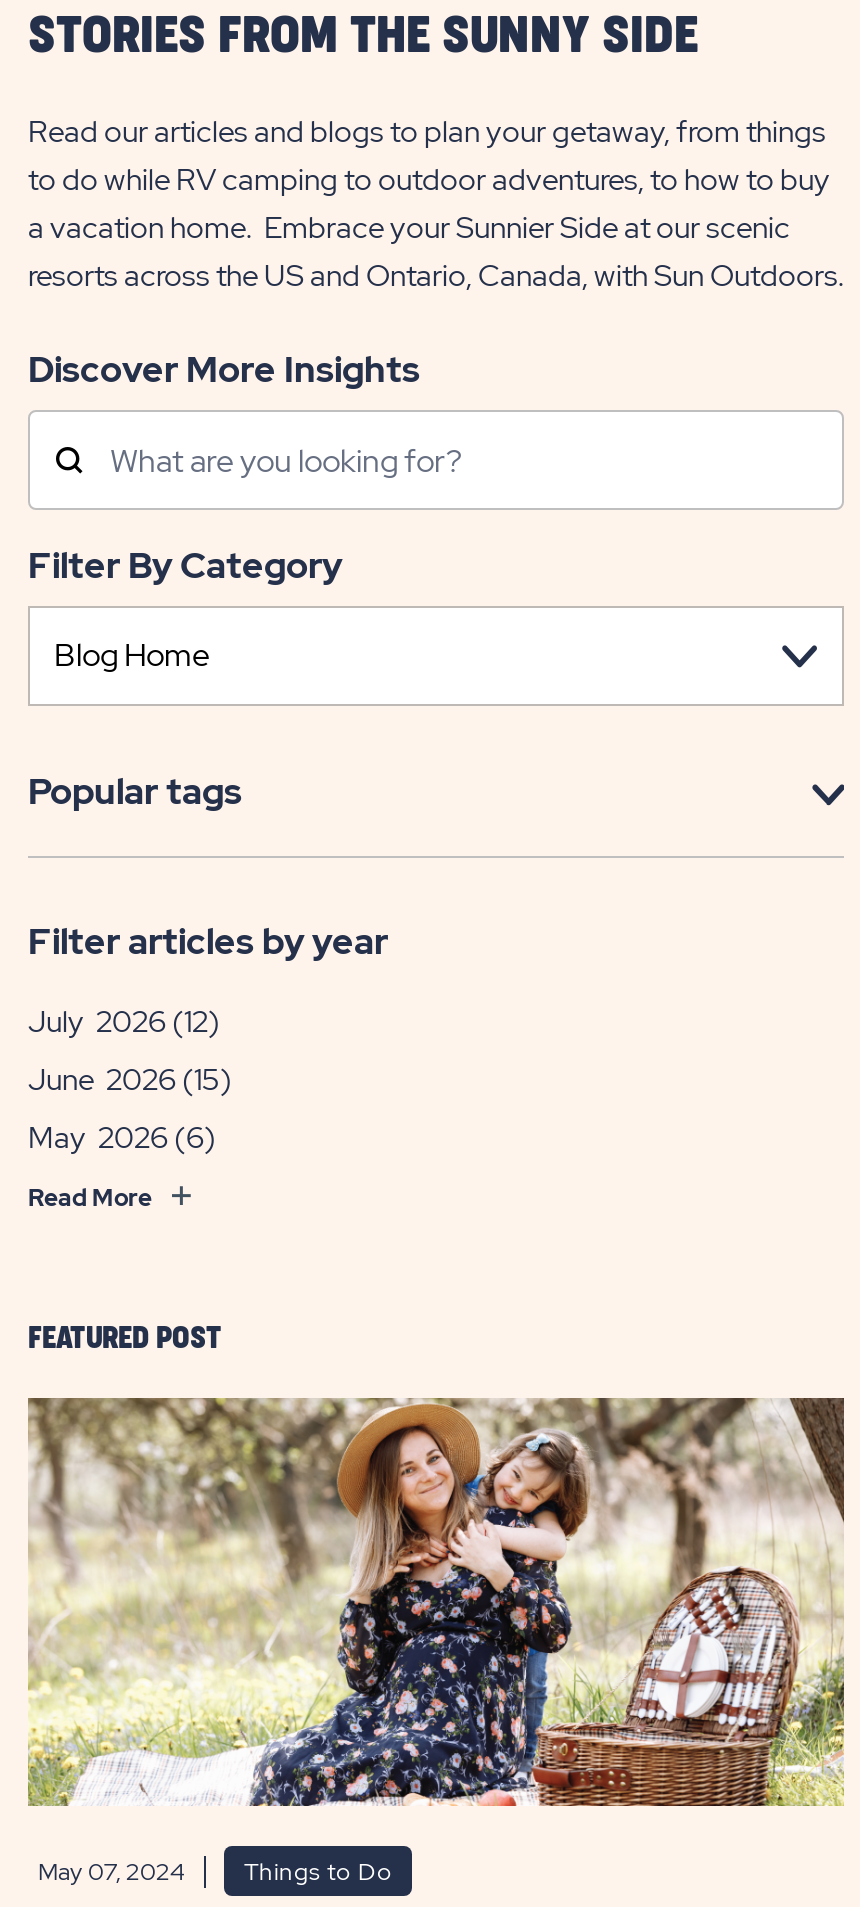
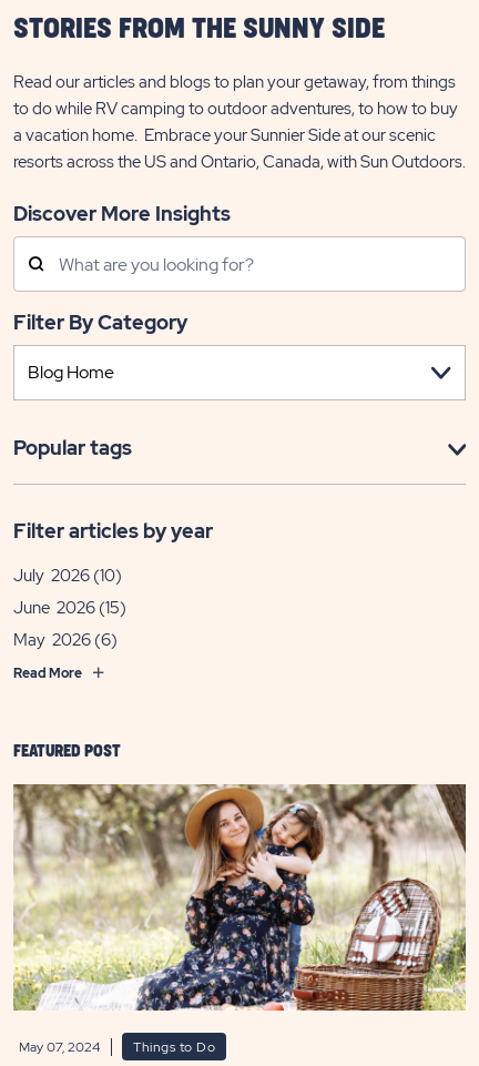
- July 2026 (12)
+ July 2026 (10)
